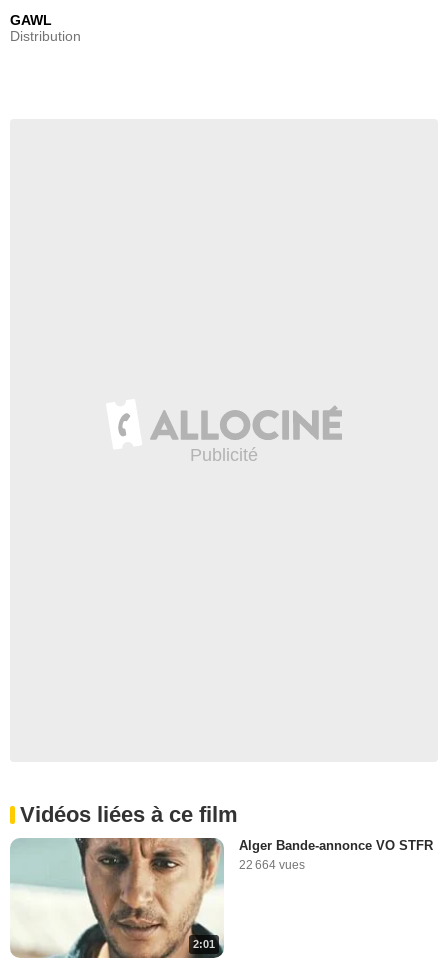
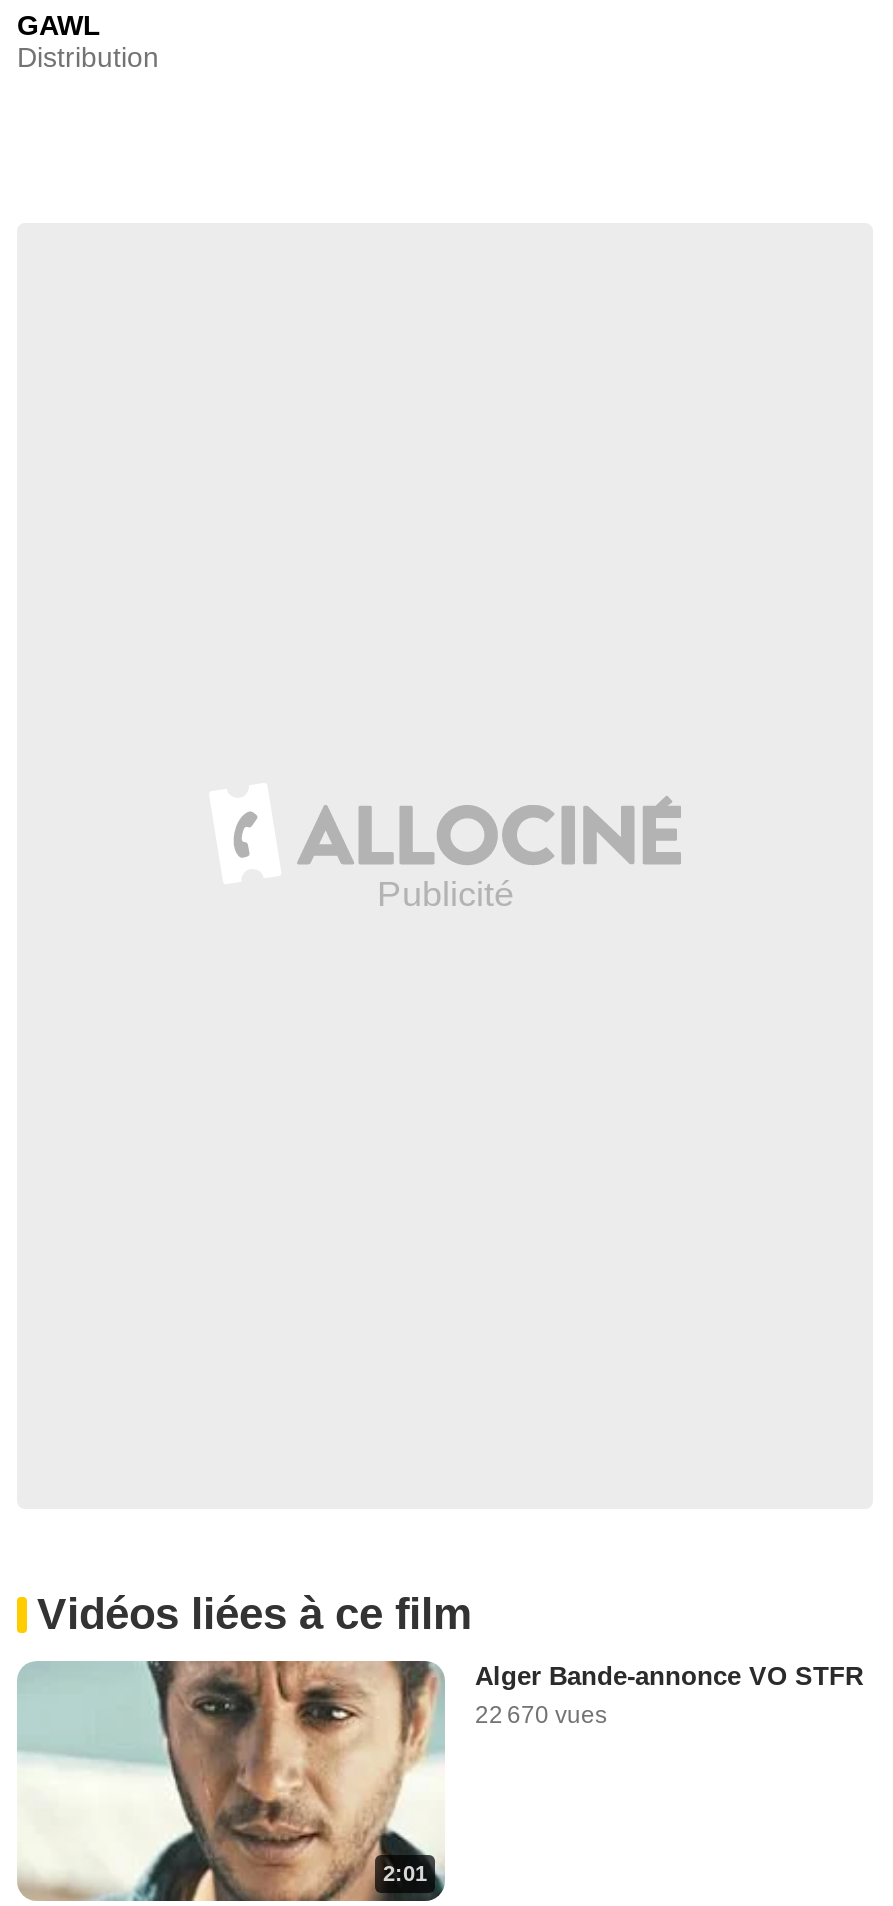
- 22 664 vues
+ 22 670 vues
